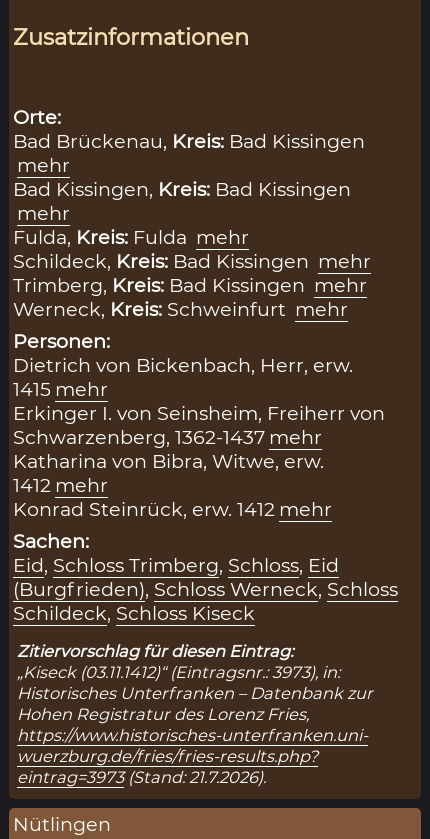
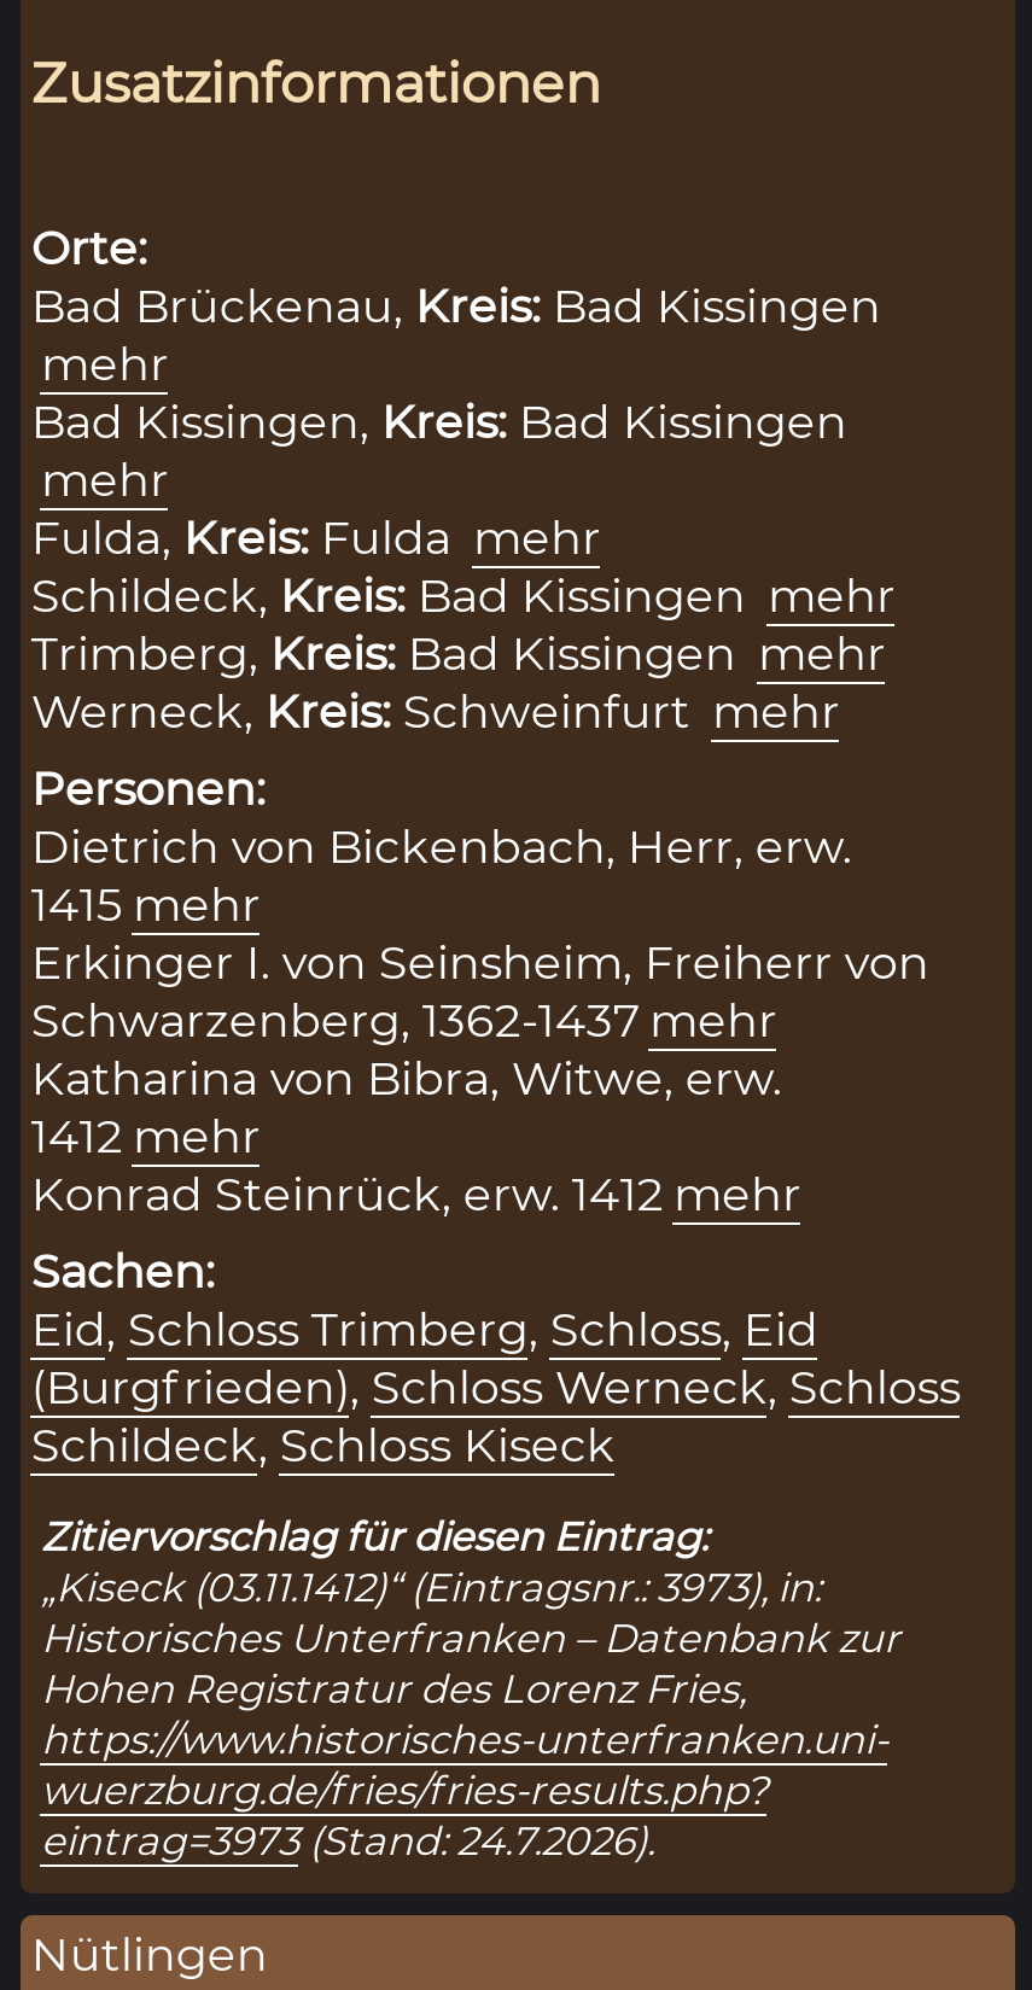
- eintrag=3973(Stand: 21.7.2026).
+ eintrag=3973(Stand: 24.7.2026).
